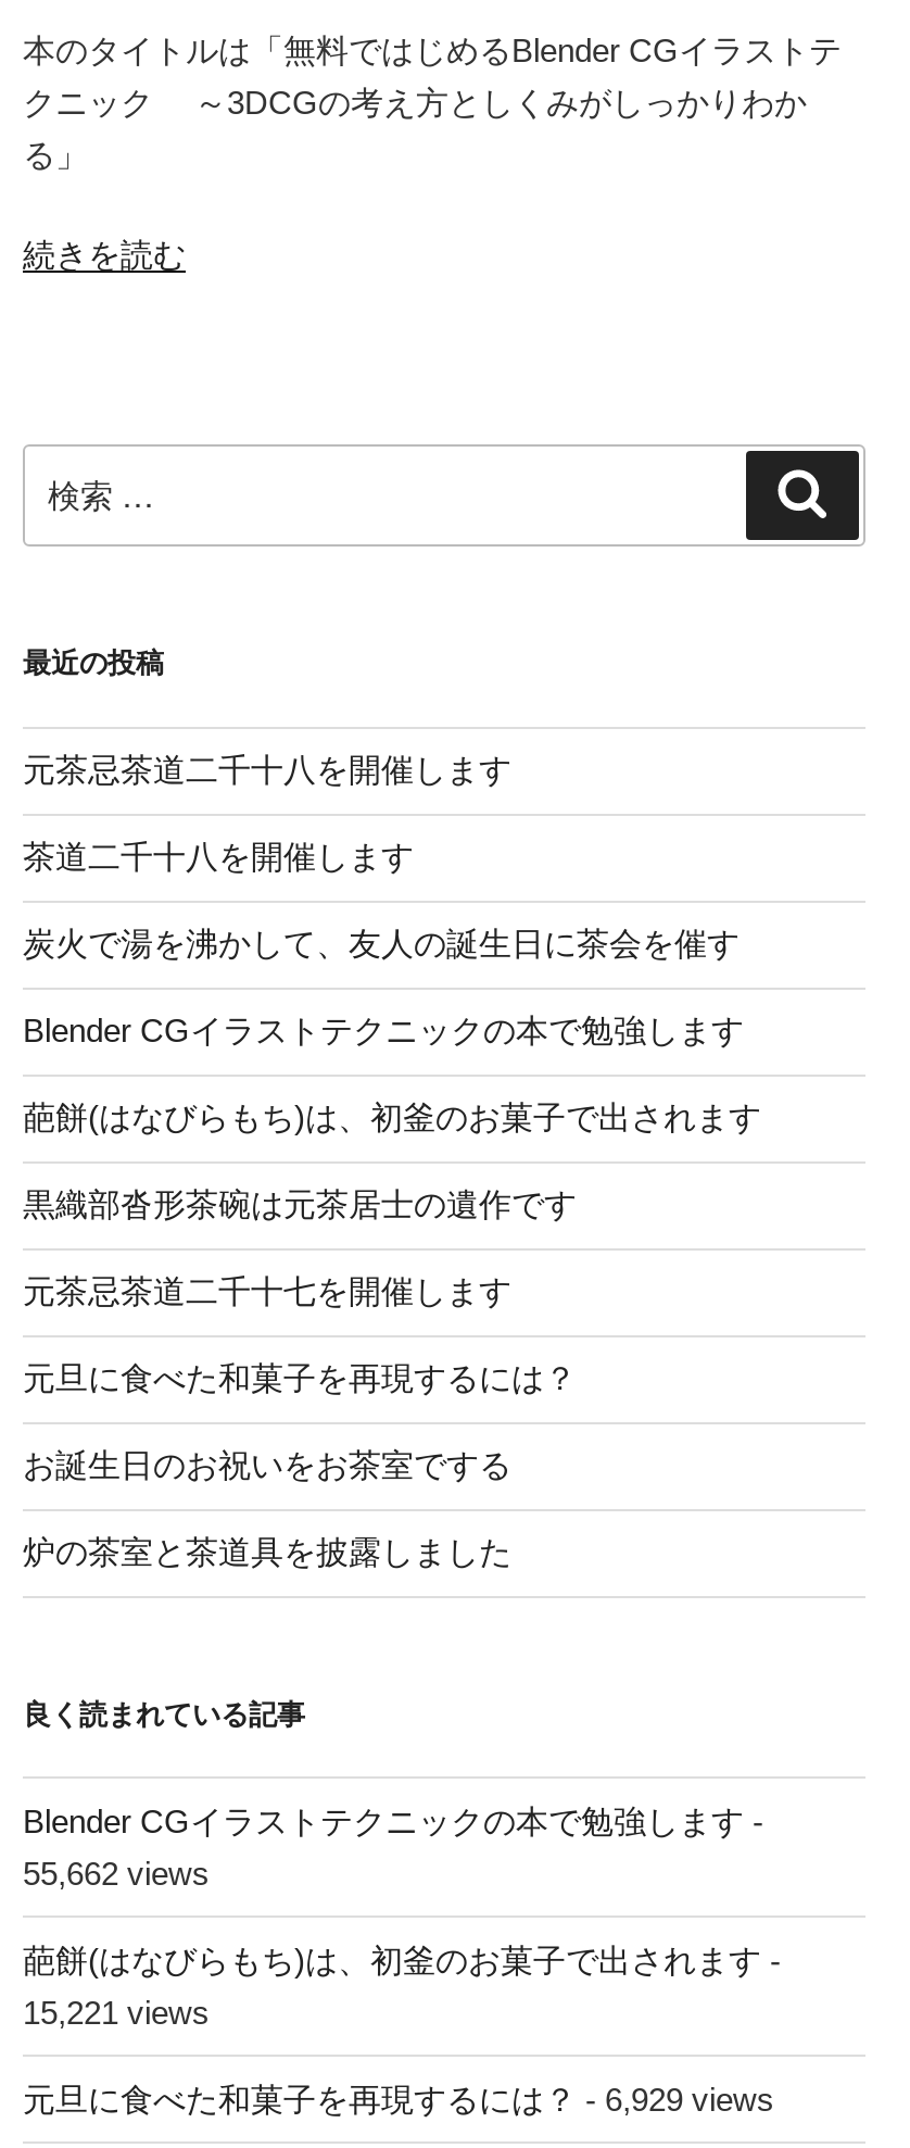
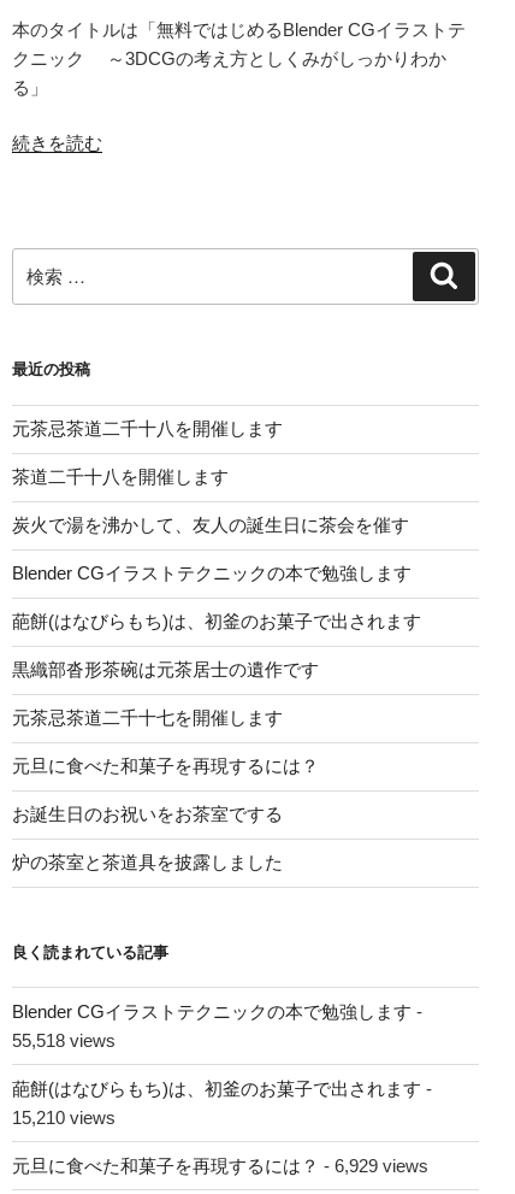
- 55,662 views
+ 55,518 views

- 15,221 views
+ 15,210 views
